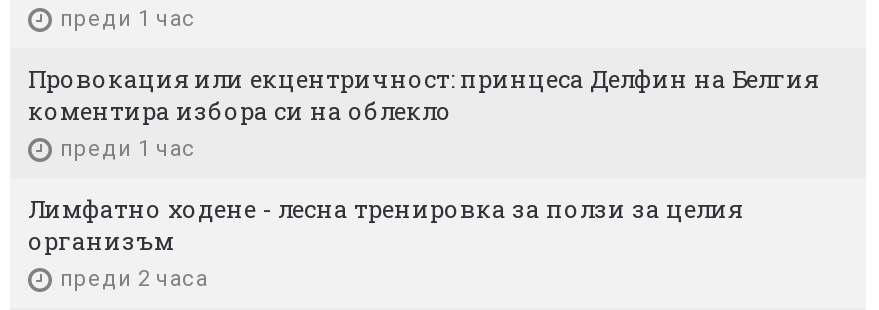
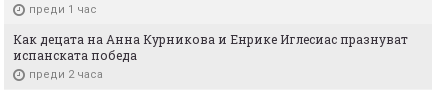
- Провокация или екцентричност: принцеса Делфин на Белгия
- коментира избора си на облекло
- преди 1 час
- Лимфатно ходене - лесна тренировка за ползи за целия
- организъм
+ Как децата на Анна Курникова и Енрике Иглесиас празнуват
+ испанската победа
